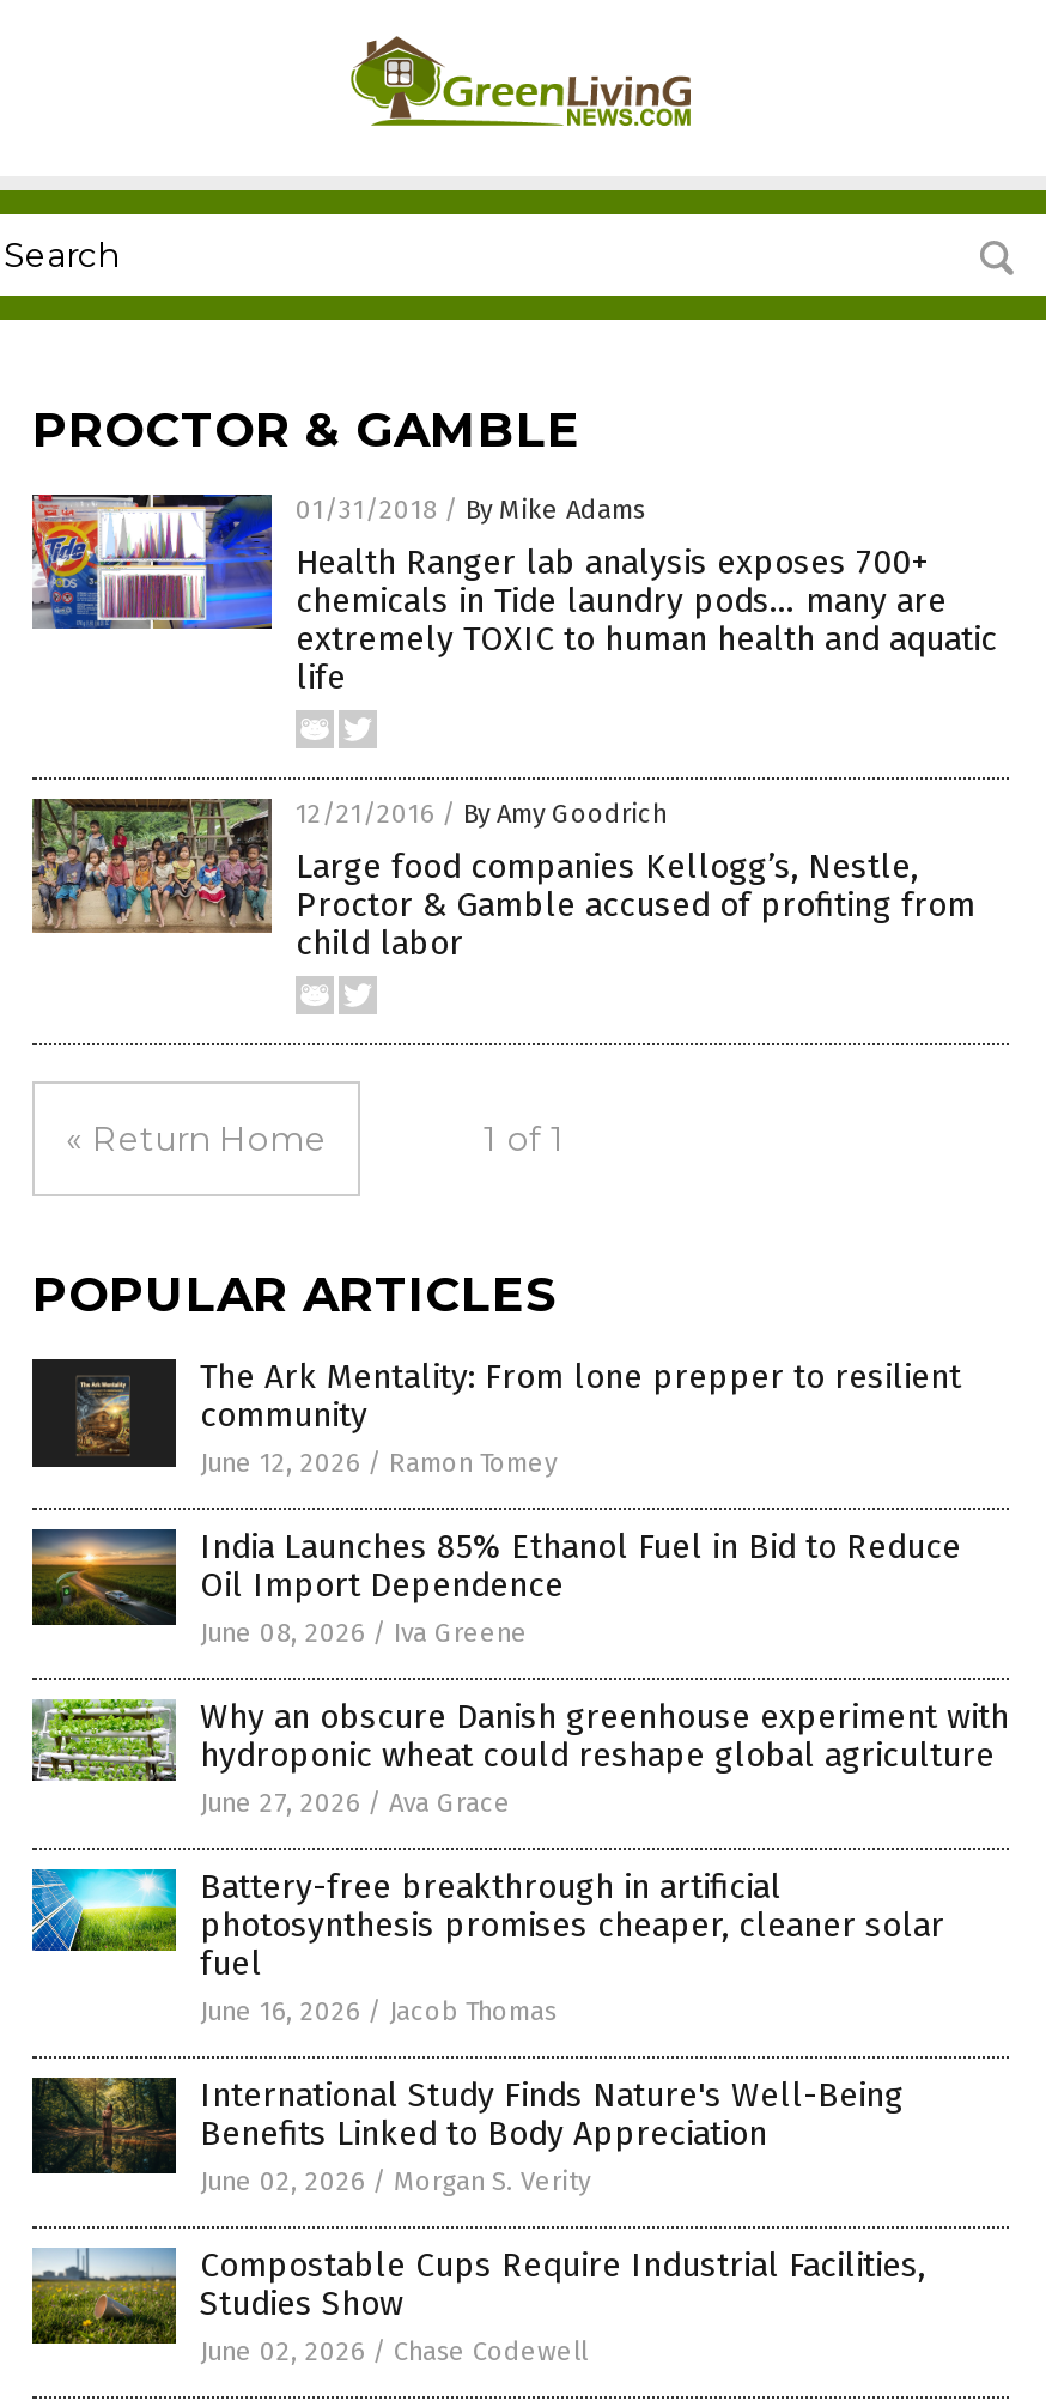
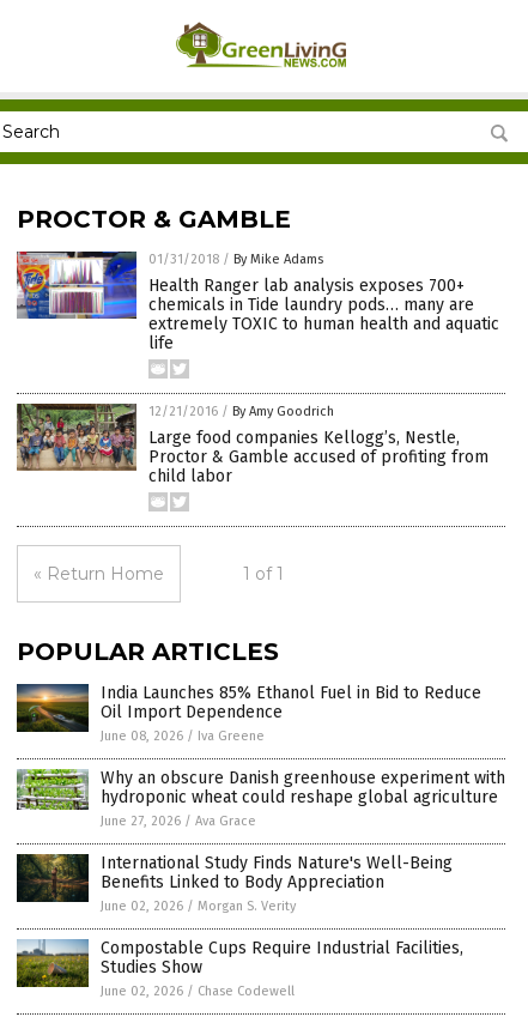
- [image]
- The Ark Mentality: From lone prepper to resilient
- community
- June 12, 2026 / Ramon Tomey

- [image]
- Battery-free breakthrough in artificial
- photosynthesis promises cheaper, cleaner solar
- fuel
- June 16, 2026 / Jacob Thomas
